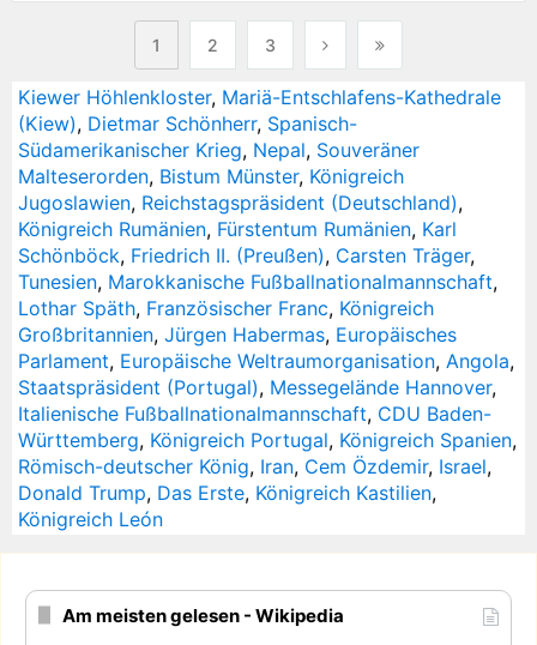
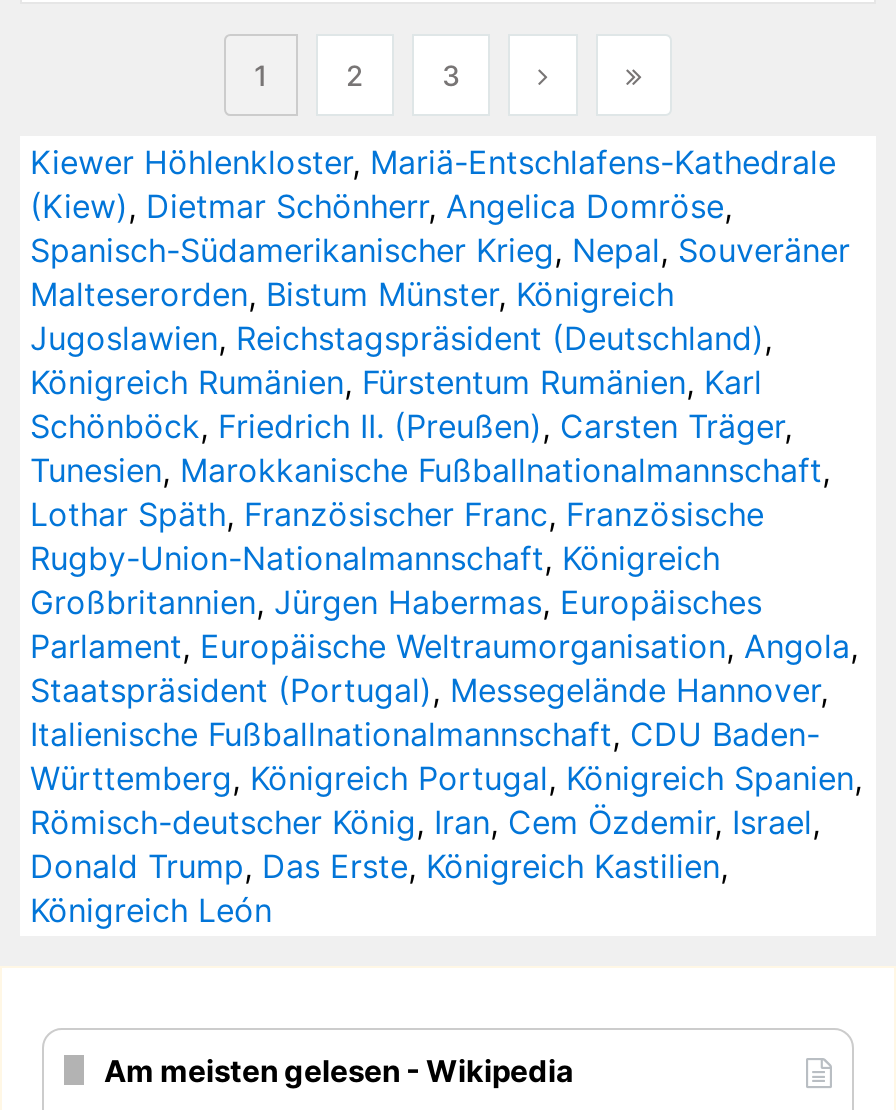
- (Kiew), Dietmar Schönherr, Spanisch-
- Südamerikanischer Krieg, Nepal, Souveräner
+ (Kiew), Dietmar Schönherr, Angelica Domröse,
+ Spanisch-Südamerikanischer Krieg, Nepal, Souveräner

- Lothar Späth, Französischer Franc, Königreich
+ Lothar Späth, Französischer Franc, Französische
+ Rugby-Union-Nationalmannschaft, Königreich
